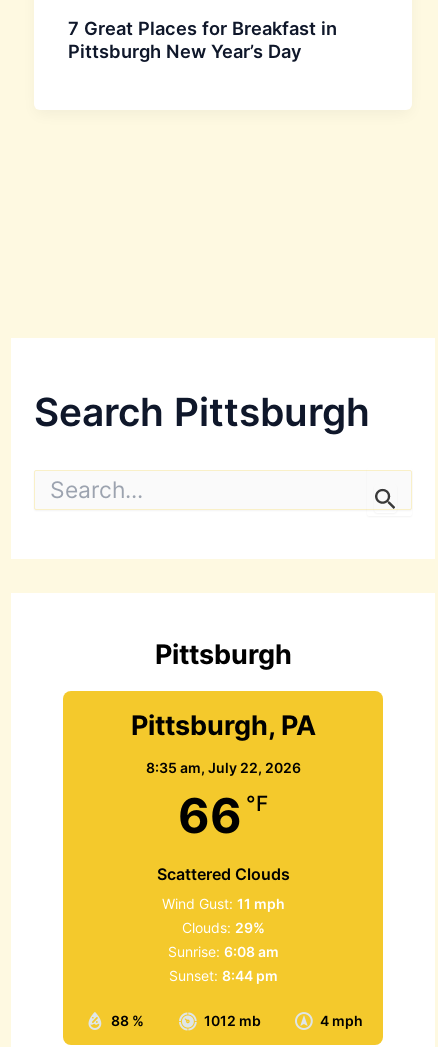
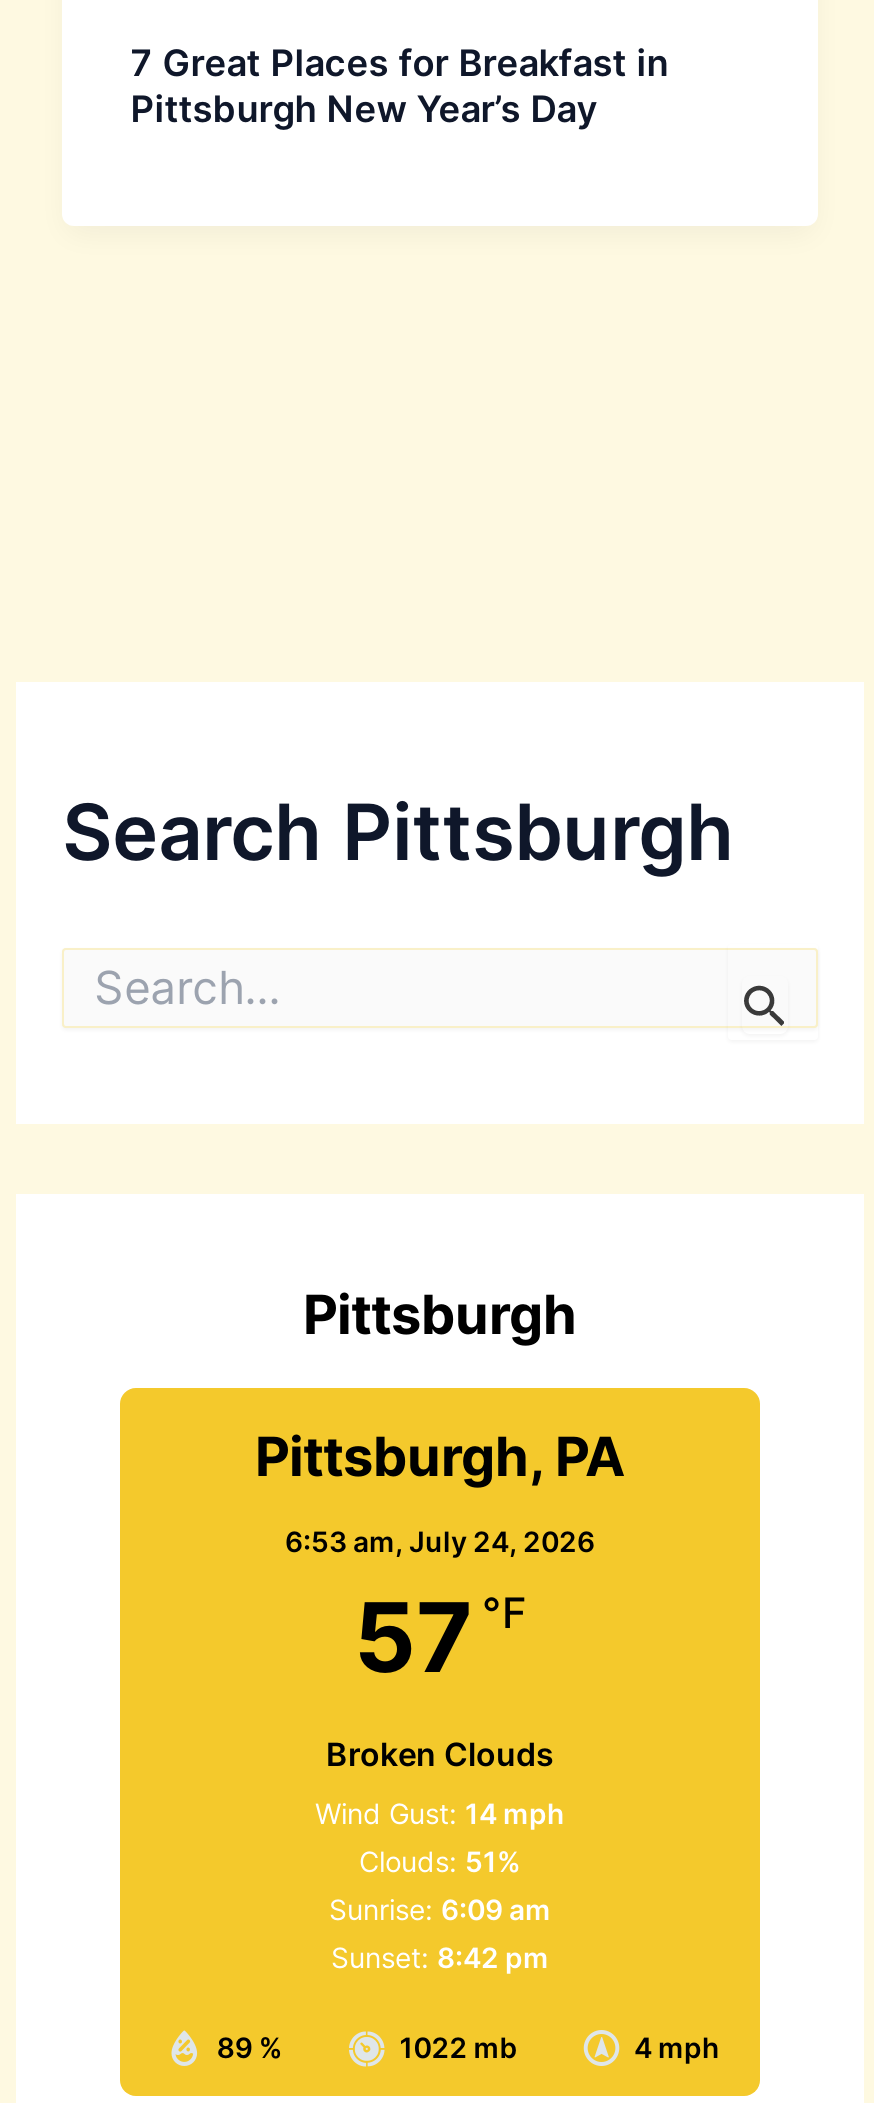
- 8:35 am, July 22, 2026
+ 6:53 am, July 24, 2026

- 66 °F
+ 57 °F

- Scattered Clouds
+ Broken Clouds

- Wind Gust: 11 mph
+ Wind Gust: 14 mph

- Clouds: 29%
+ Clouds: 51%

- Sunrise: 6:08 am
+ Sunrise: 6:09 am

- Sunset: 8:44 pm
+ Sunset: 8:42 pm

- 88 %
+ 89 %

- 1012 mb
+ 1022 mb
